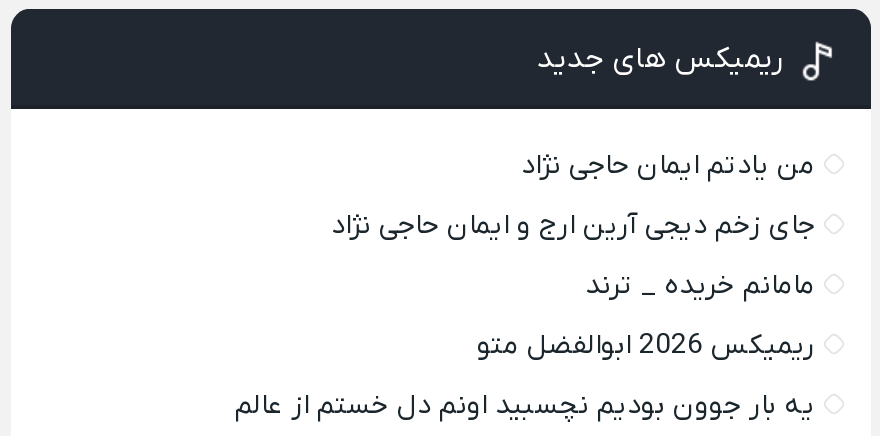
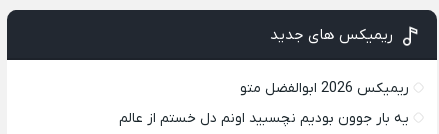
- من یادتم ایمان حاجی نژاد
- جای زخم دیجی آرین ارج و ایمان حاجی نژاد
- مامانم خریده _ ترند
